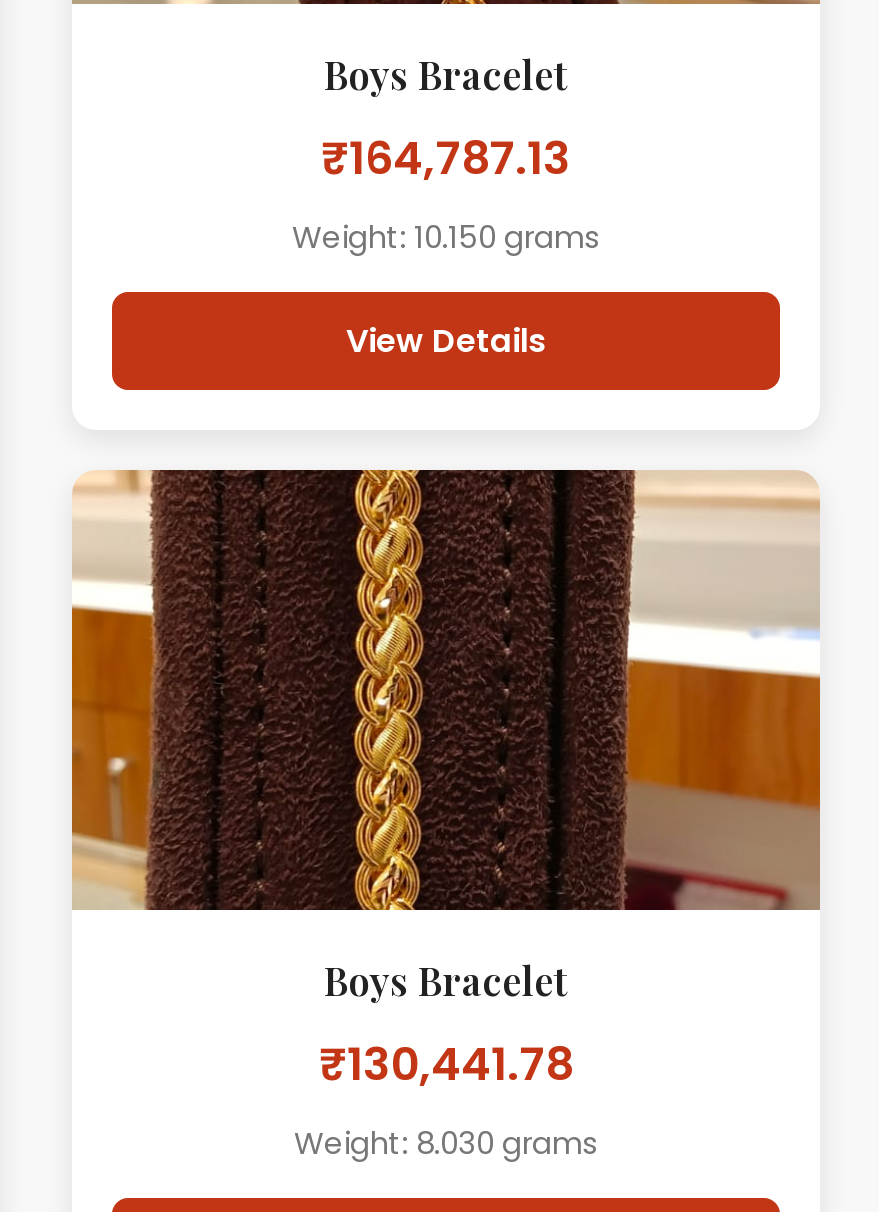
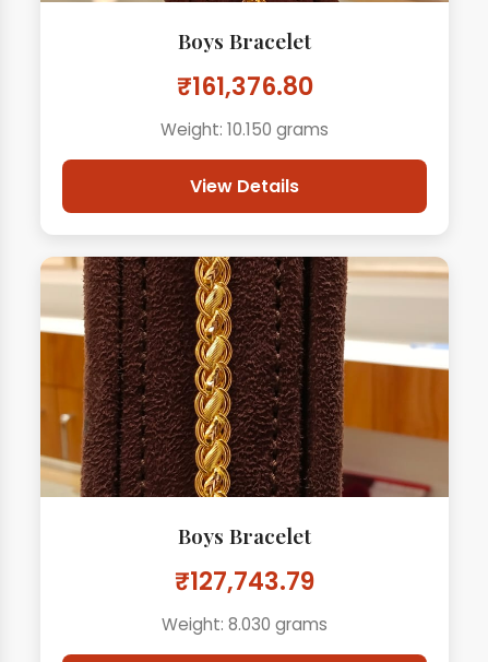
- ₹164,787.13
+ ₹161,376.80

- ₹130,441.78
+ ₹127,743.79
